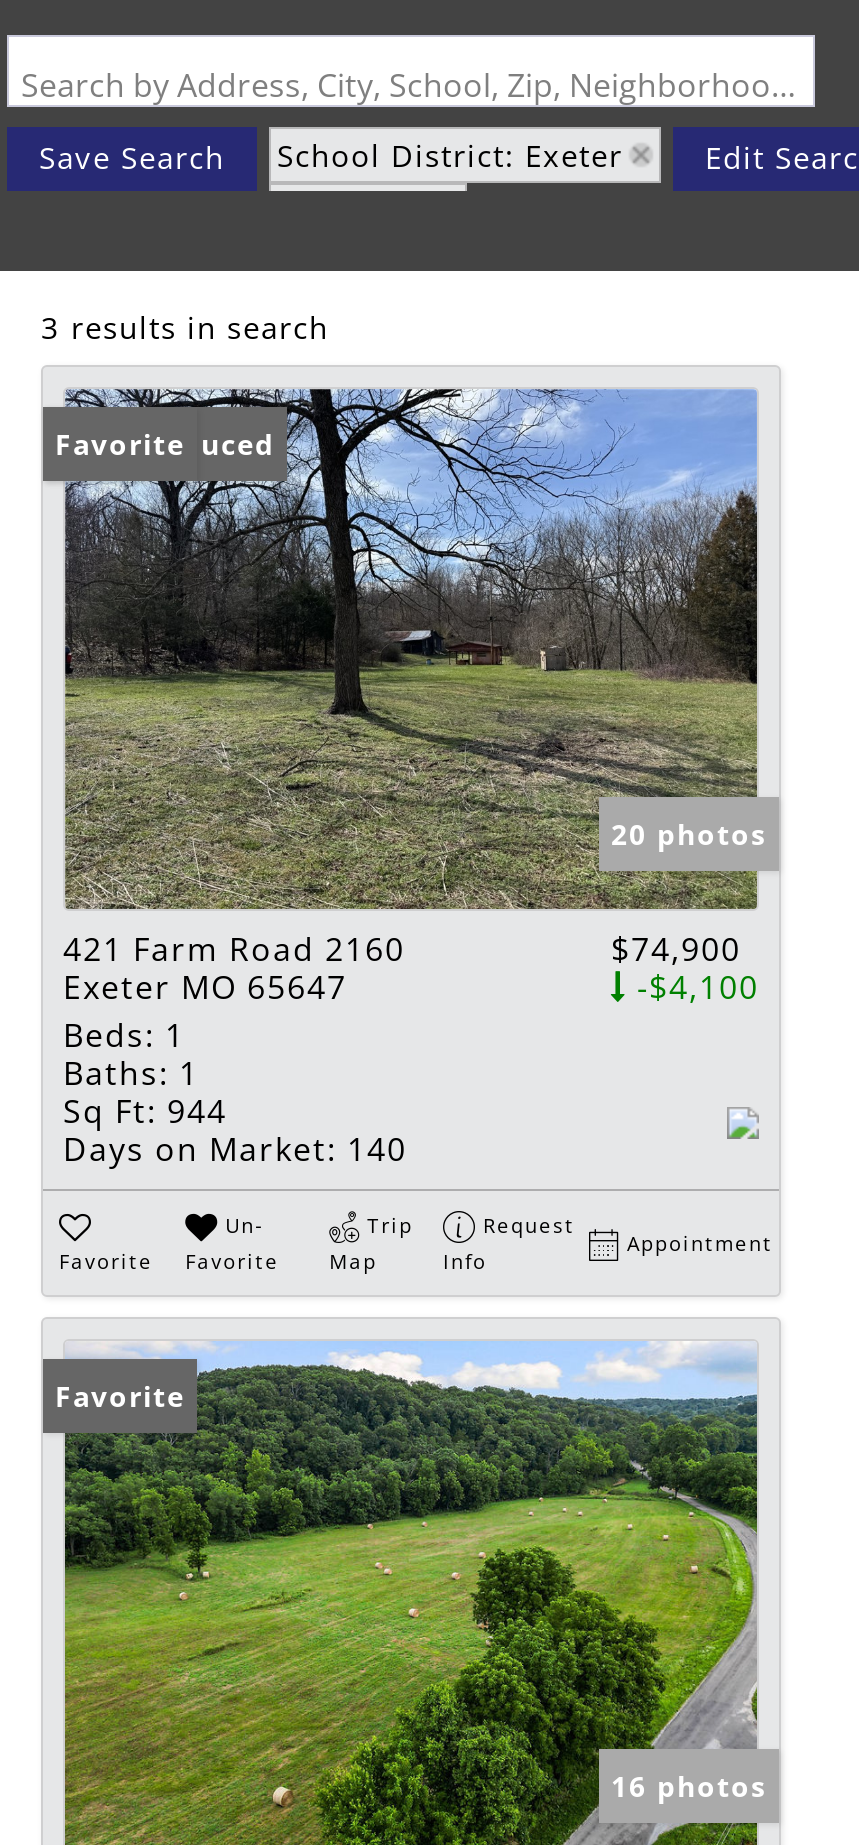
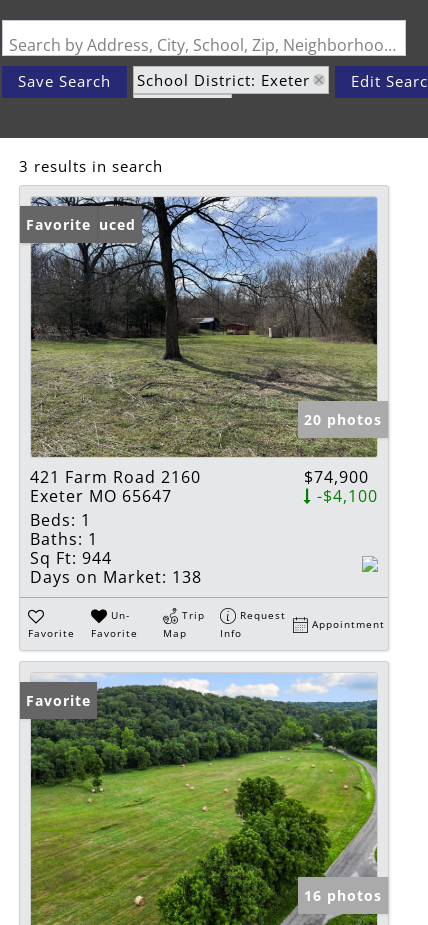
- Days on Market: 140
+ Days on Market: 138
